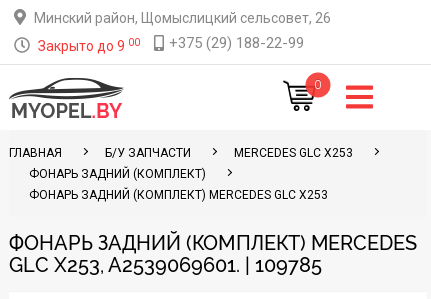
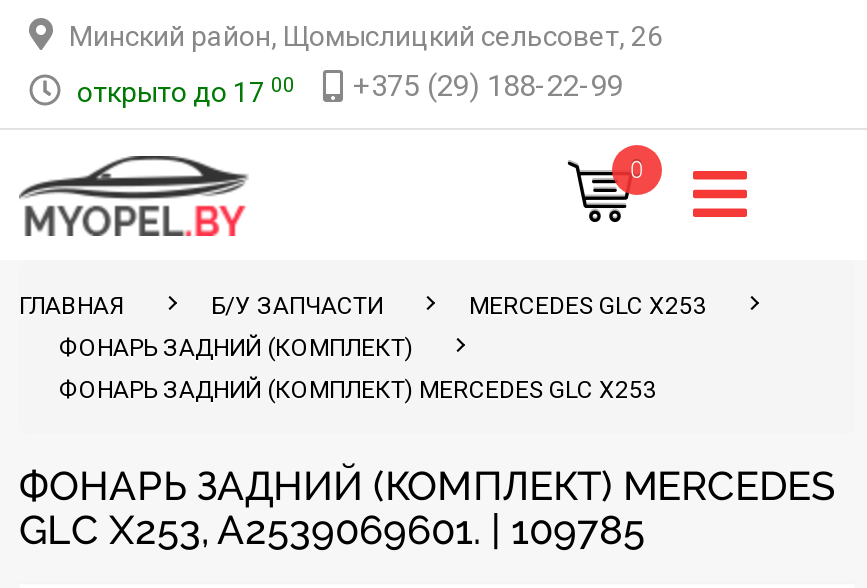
- Закрыто до 9 00 +375 (29) 188-22-99
+ открыто до 17 00 +375 (29) 188-22-99
